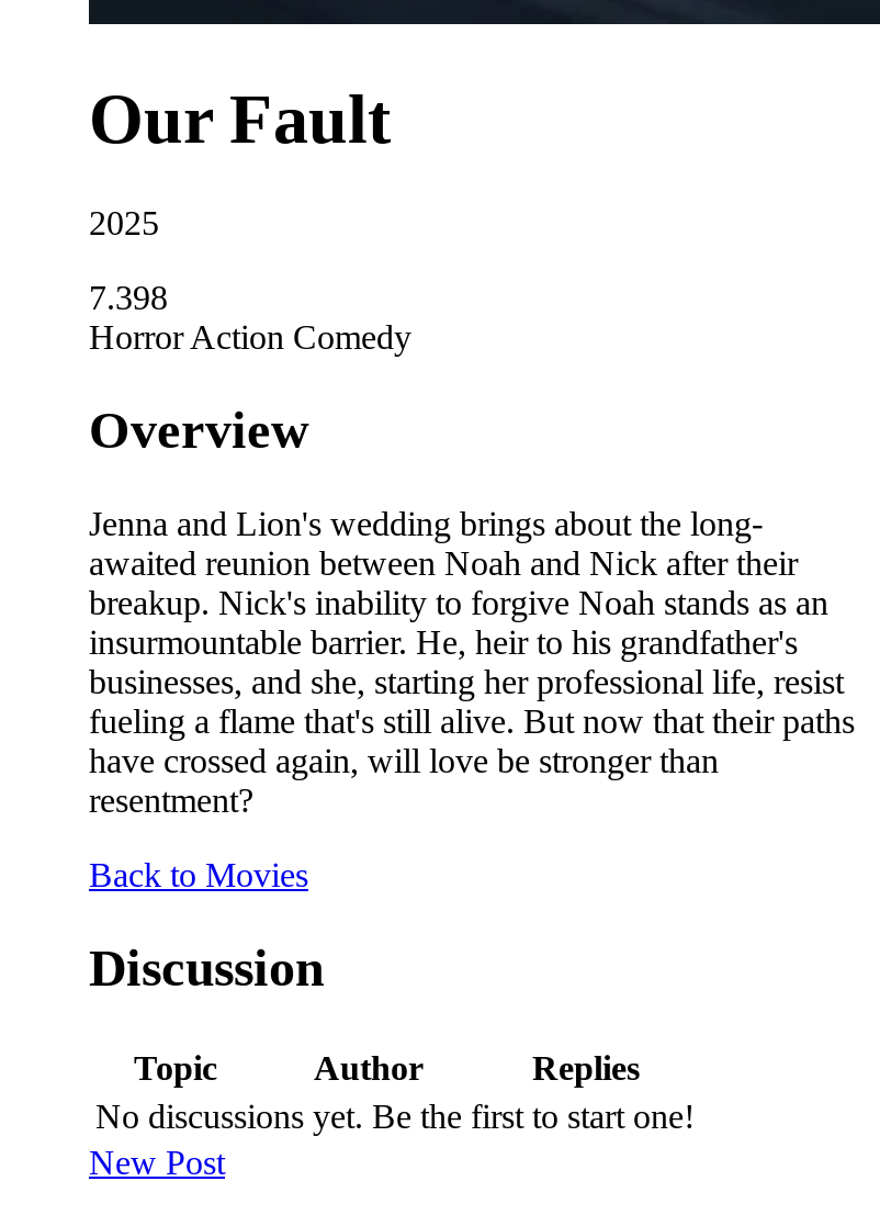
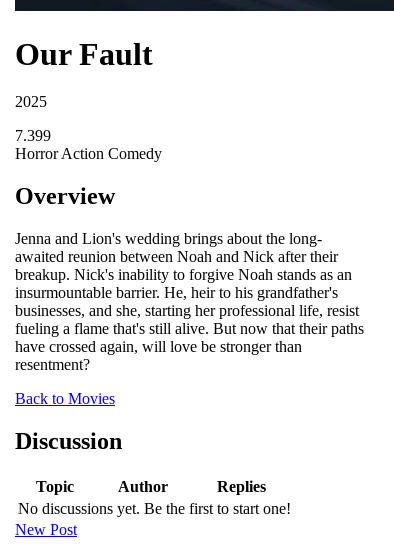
- 7.398
+ 7.399
